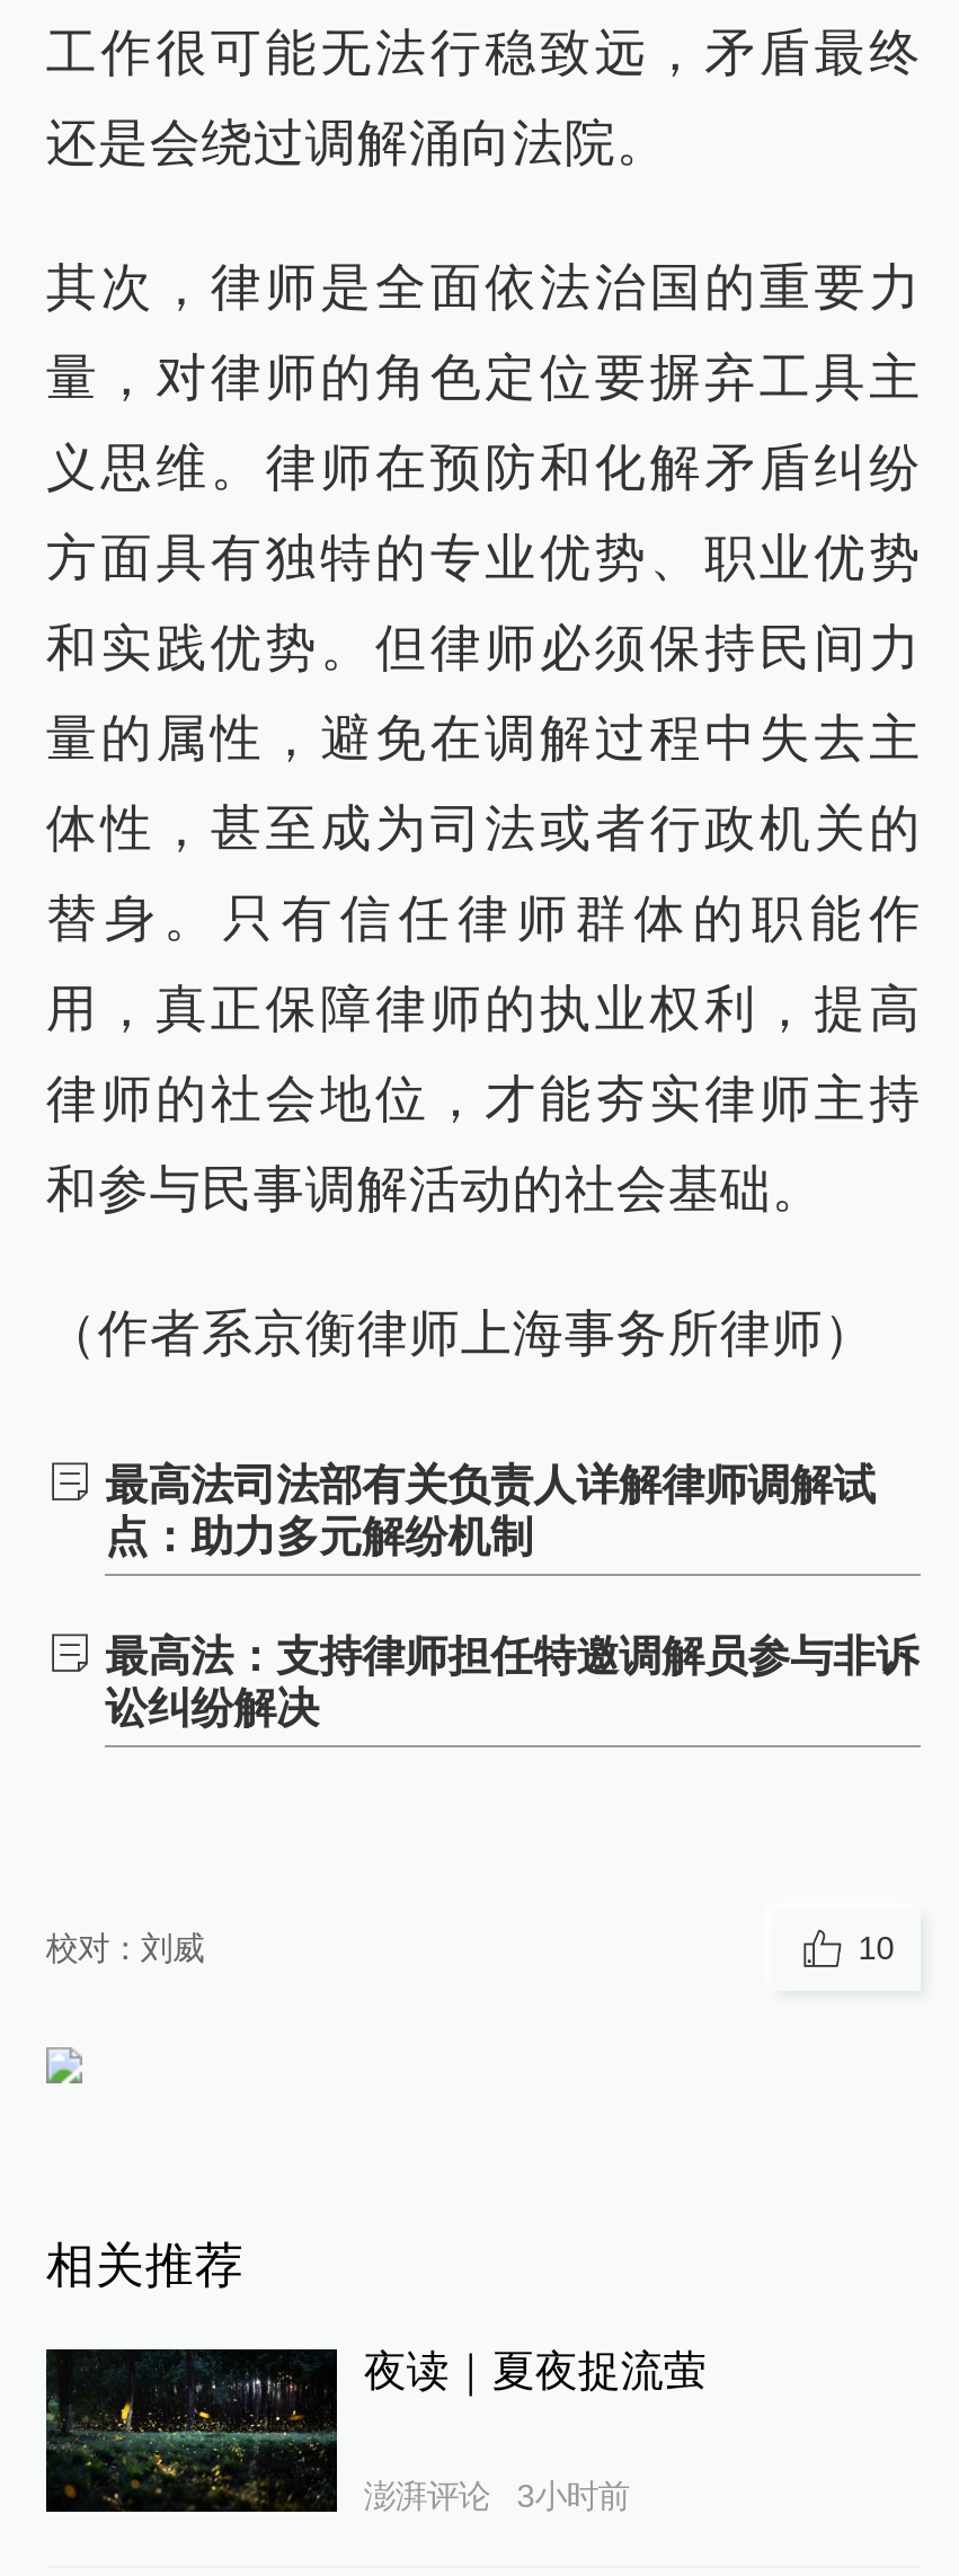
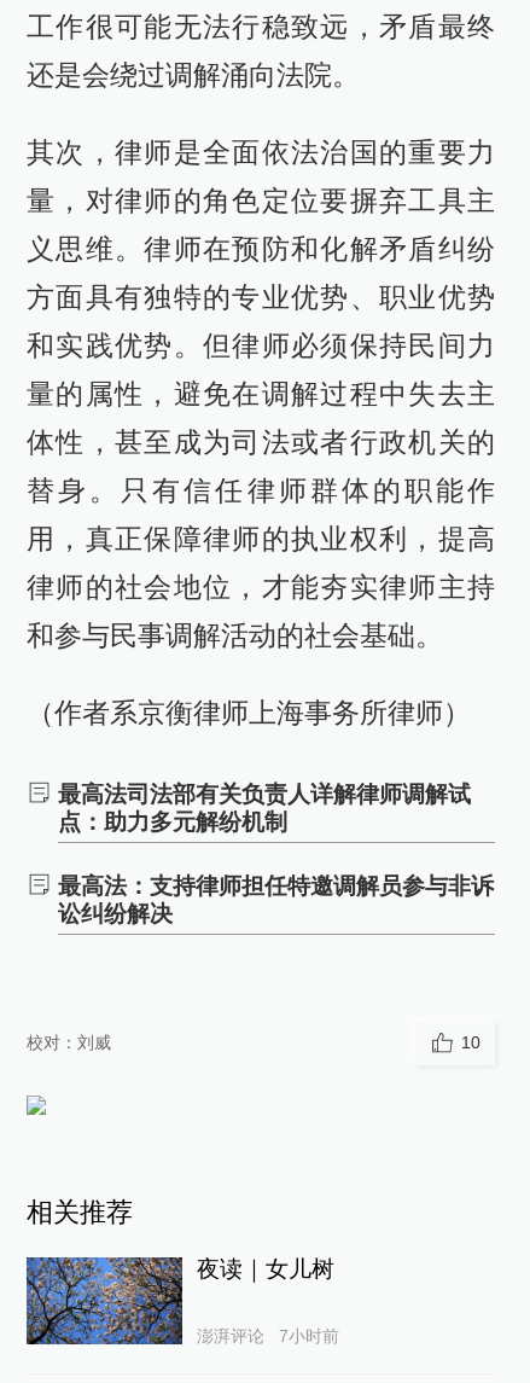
- [image]
- 夜读｜夏夜捉流萤
+ [image]
+ 夜读｜女儿树

- 3小时前
+ 7小时前
